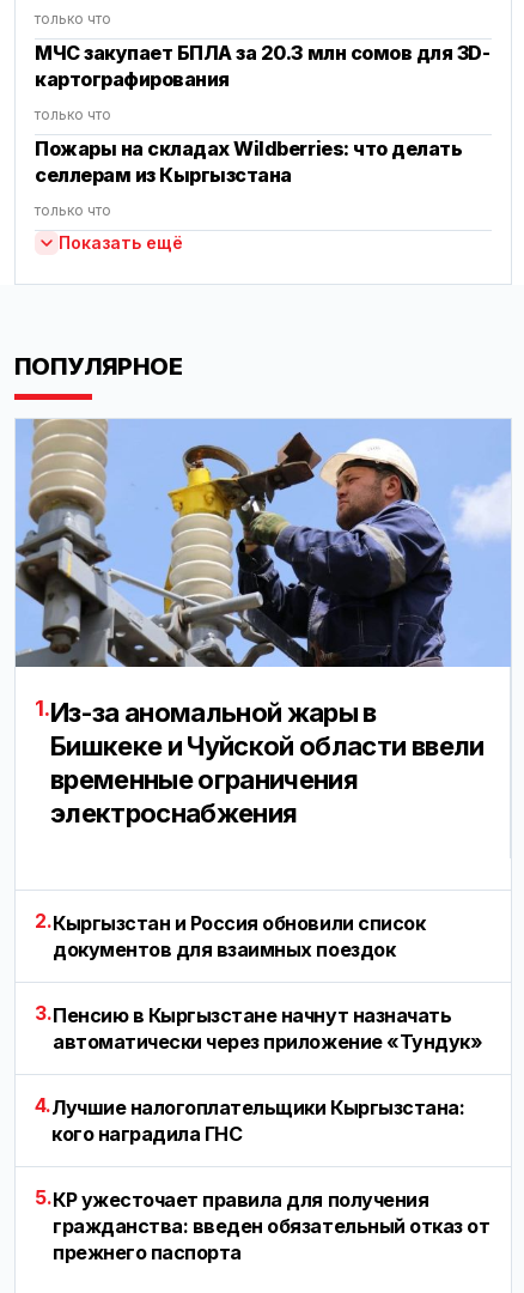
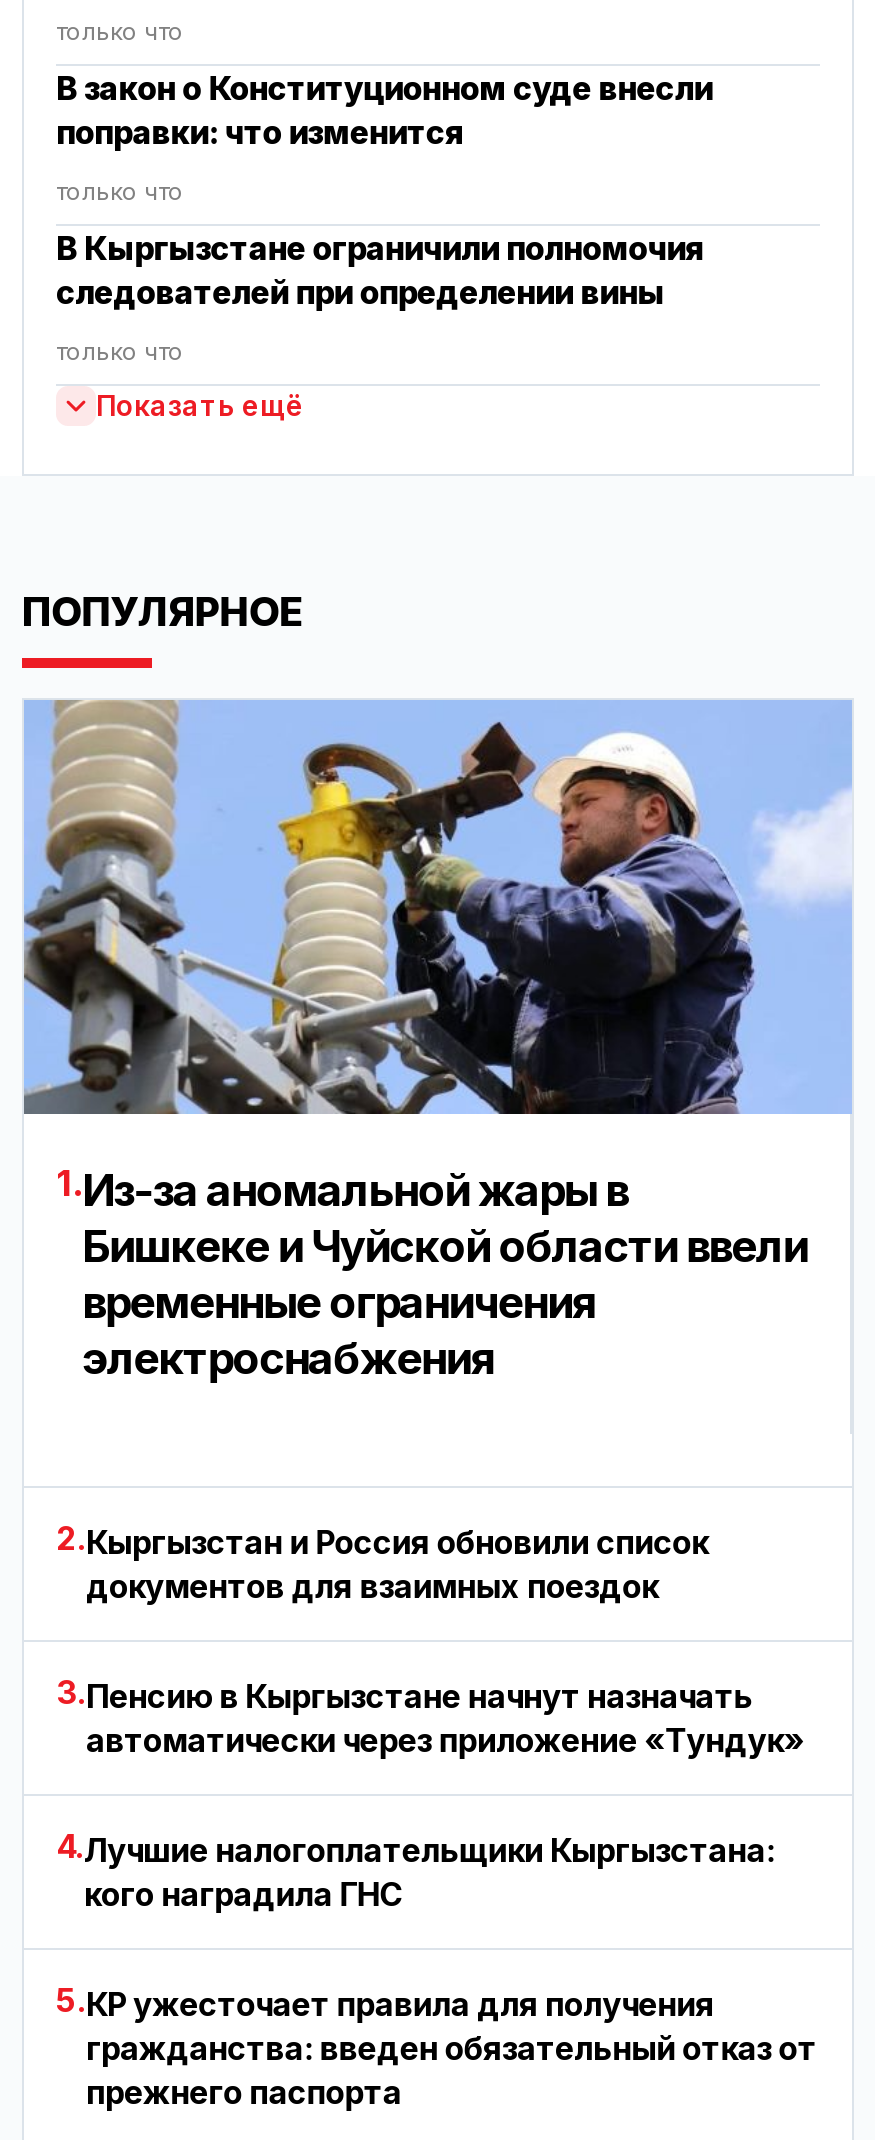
- МЧС закупает БПЛА за 20.3 млн сомов для 3D-
- картографирования
+ В закон о Конституционном суде внесли
+ поправки: что изменится

- Пожары на складах Wildberries: что делать
- селлерам из Кыргызстана
+ В Кыргызстане ограничили полномочия
+ следователей при определении вины
